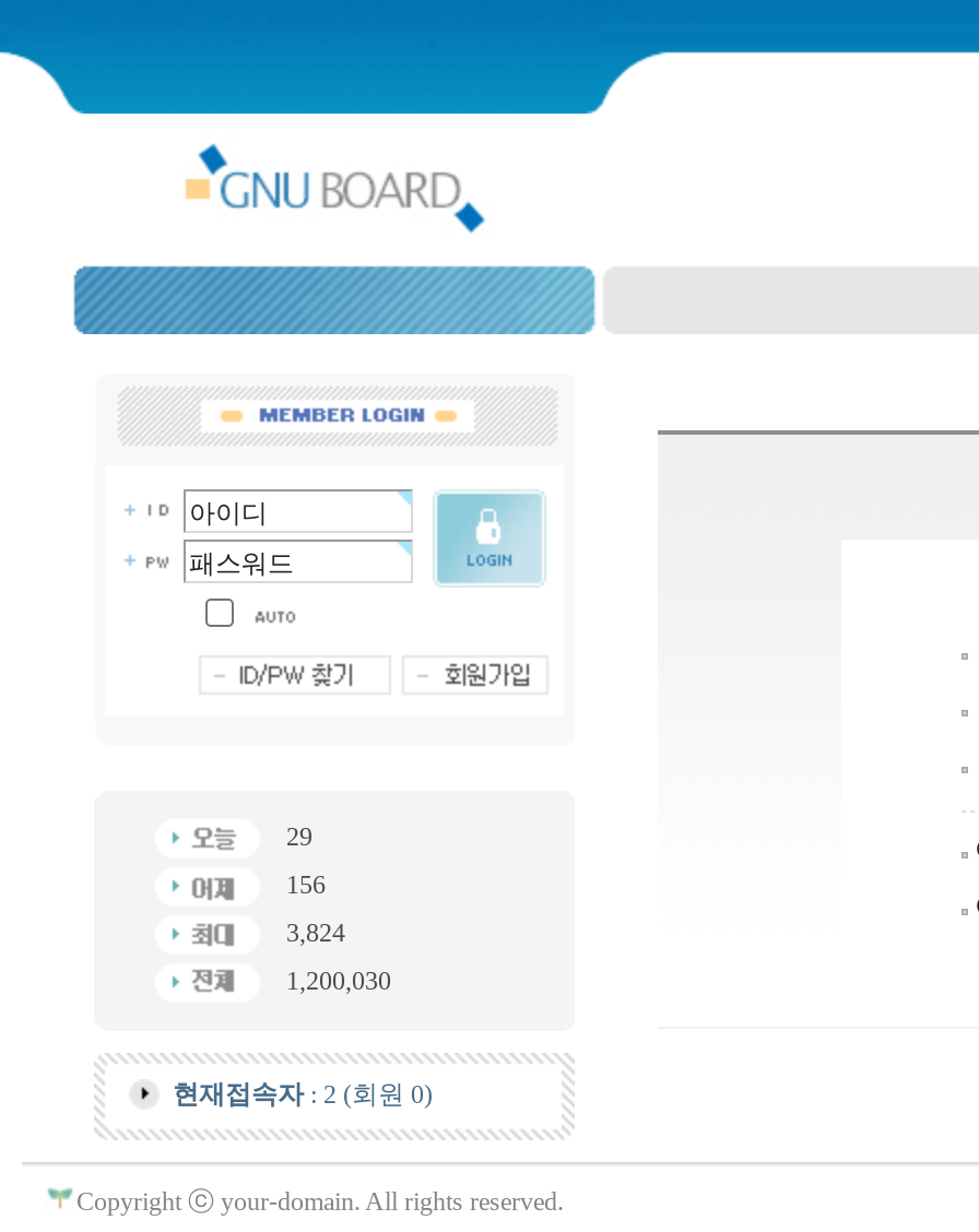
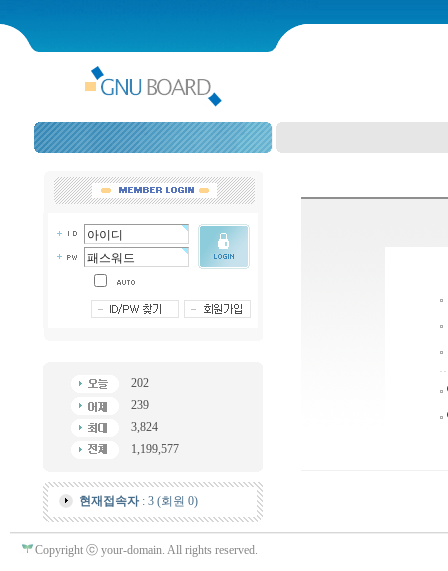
- 29
+ 202

- 156
+ 239

- 1,200,030
+ 1,199,577

- 현재접속자: 2 (회원 0)
+ 현재접속자: 3 (회원 0)
